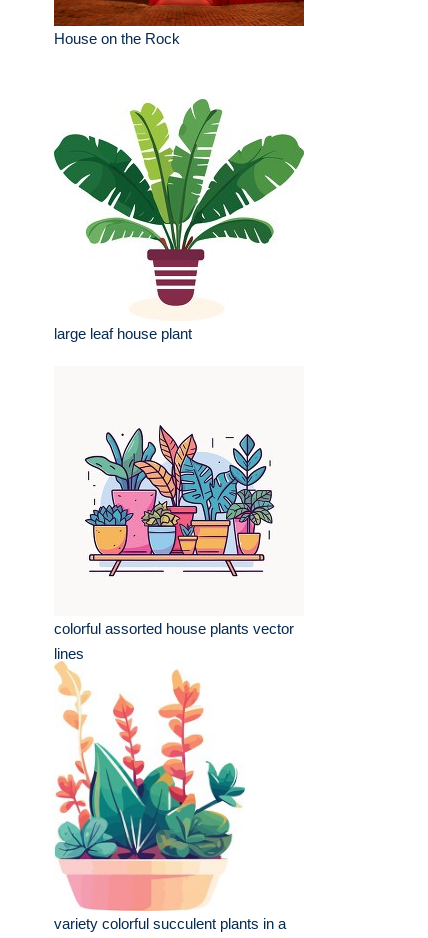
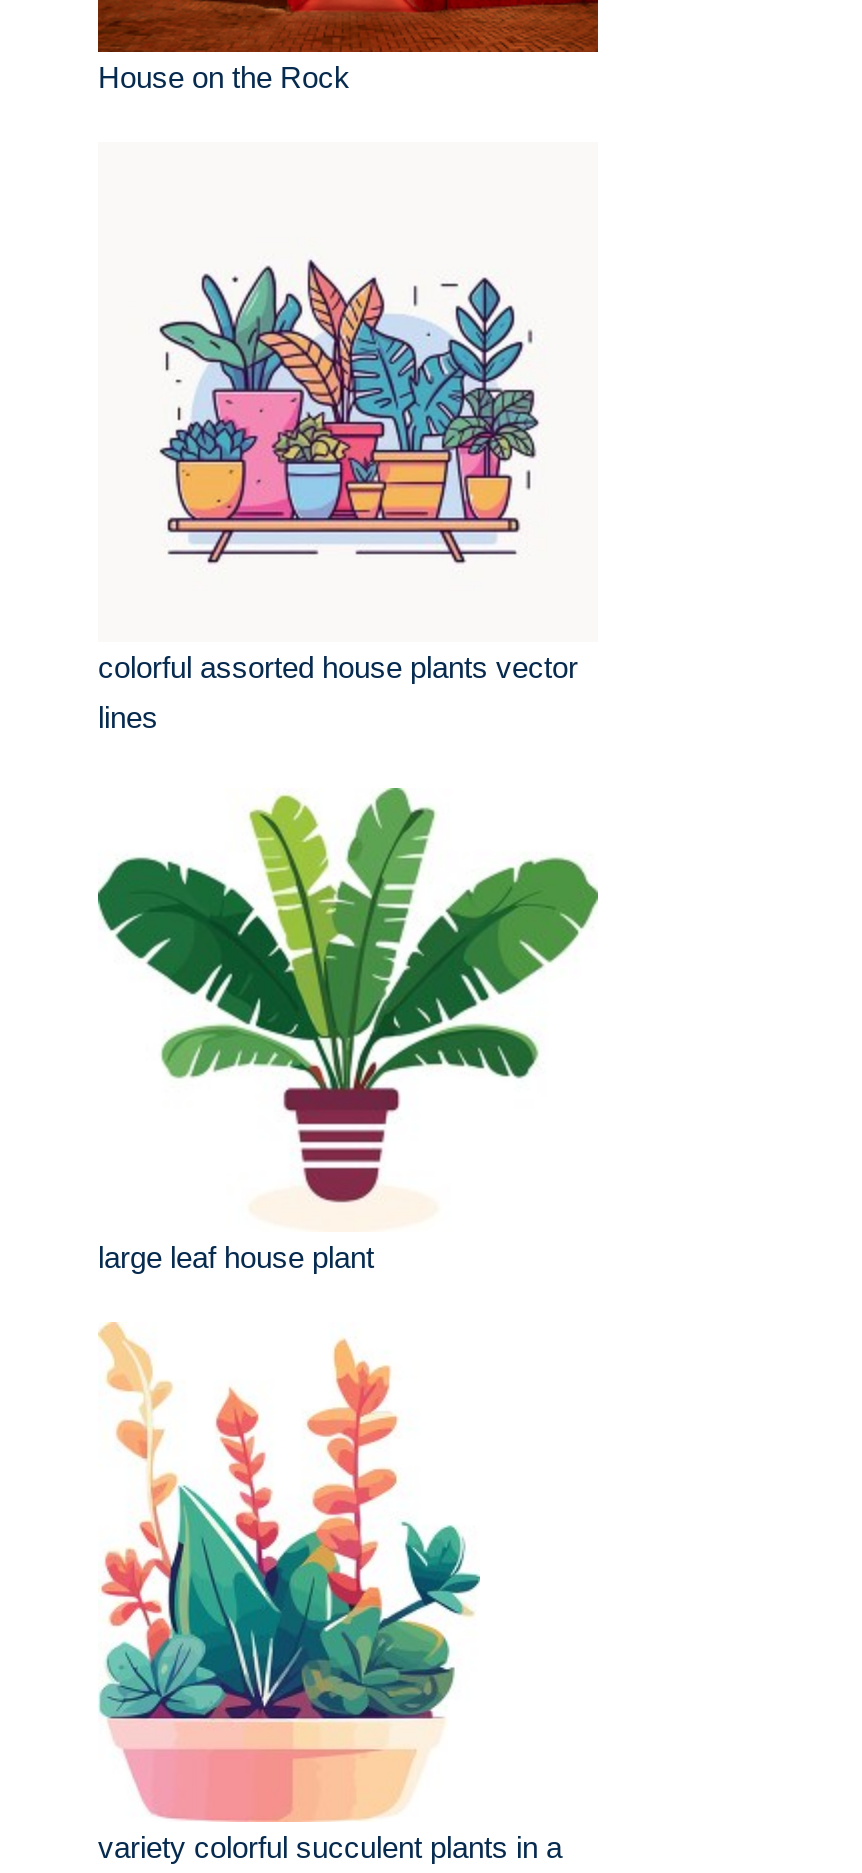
moved down: [image] | large leaf house plant

moved up: [image] | colorful assorted house plants vector | lines
